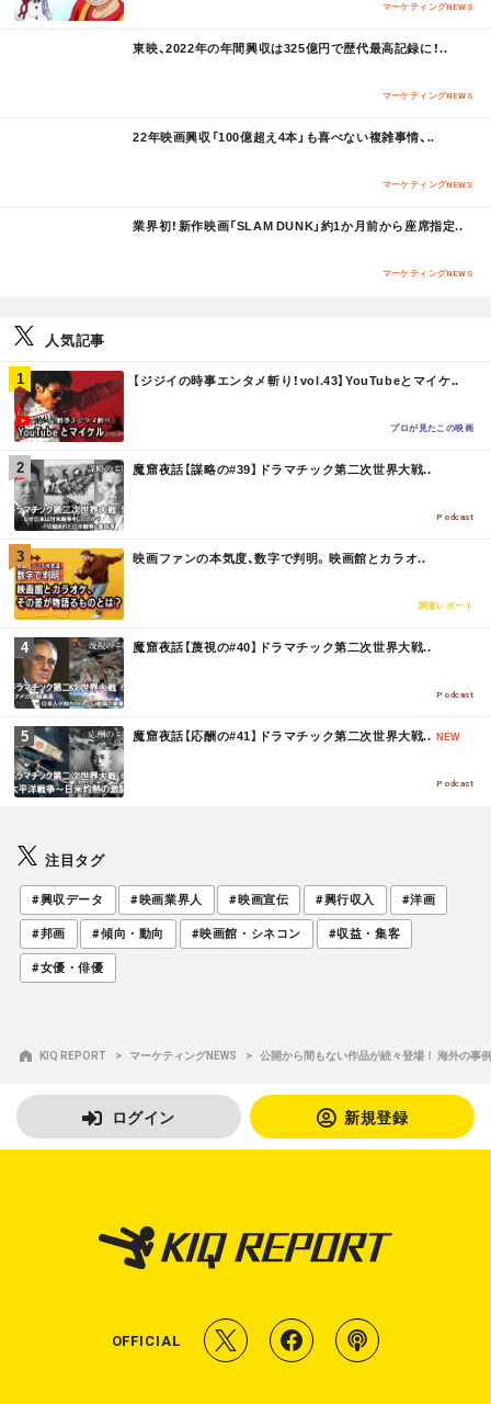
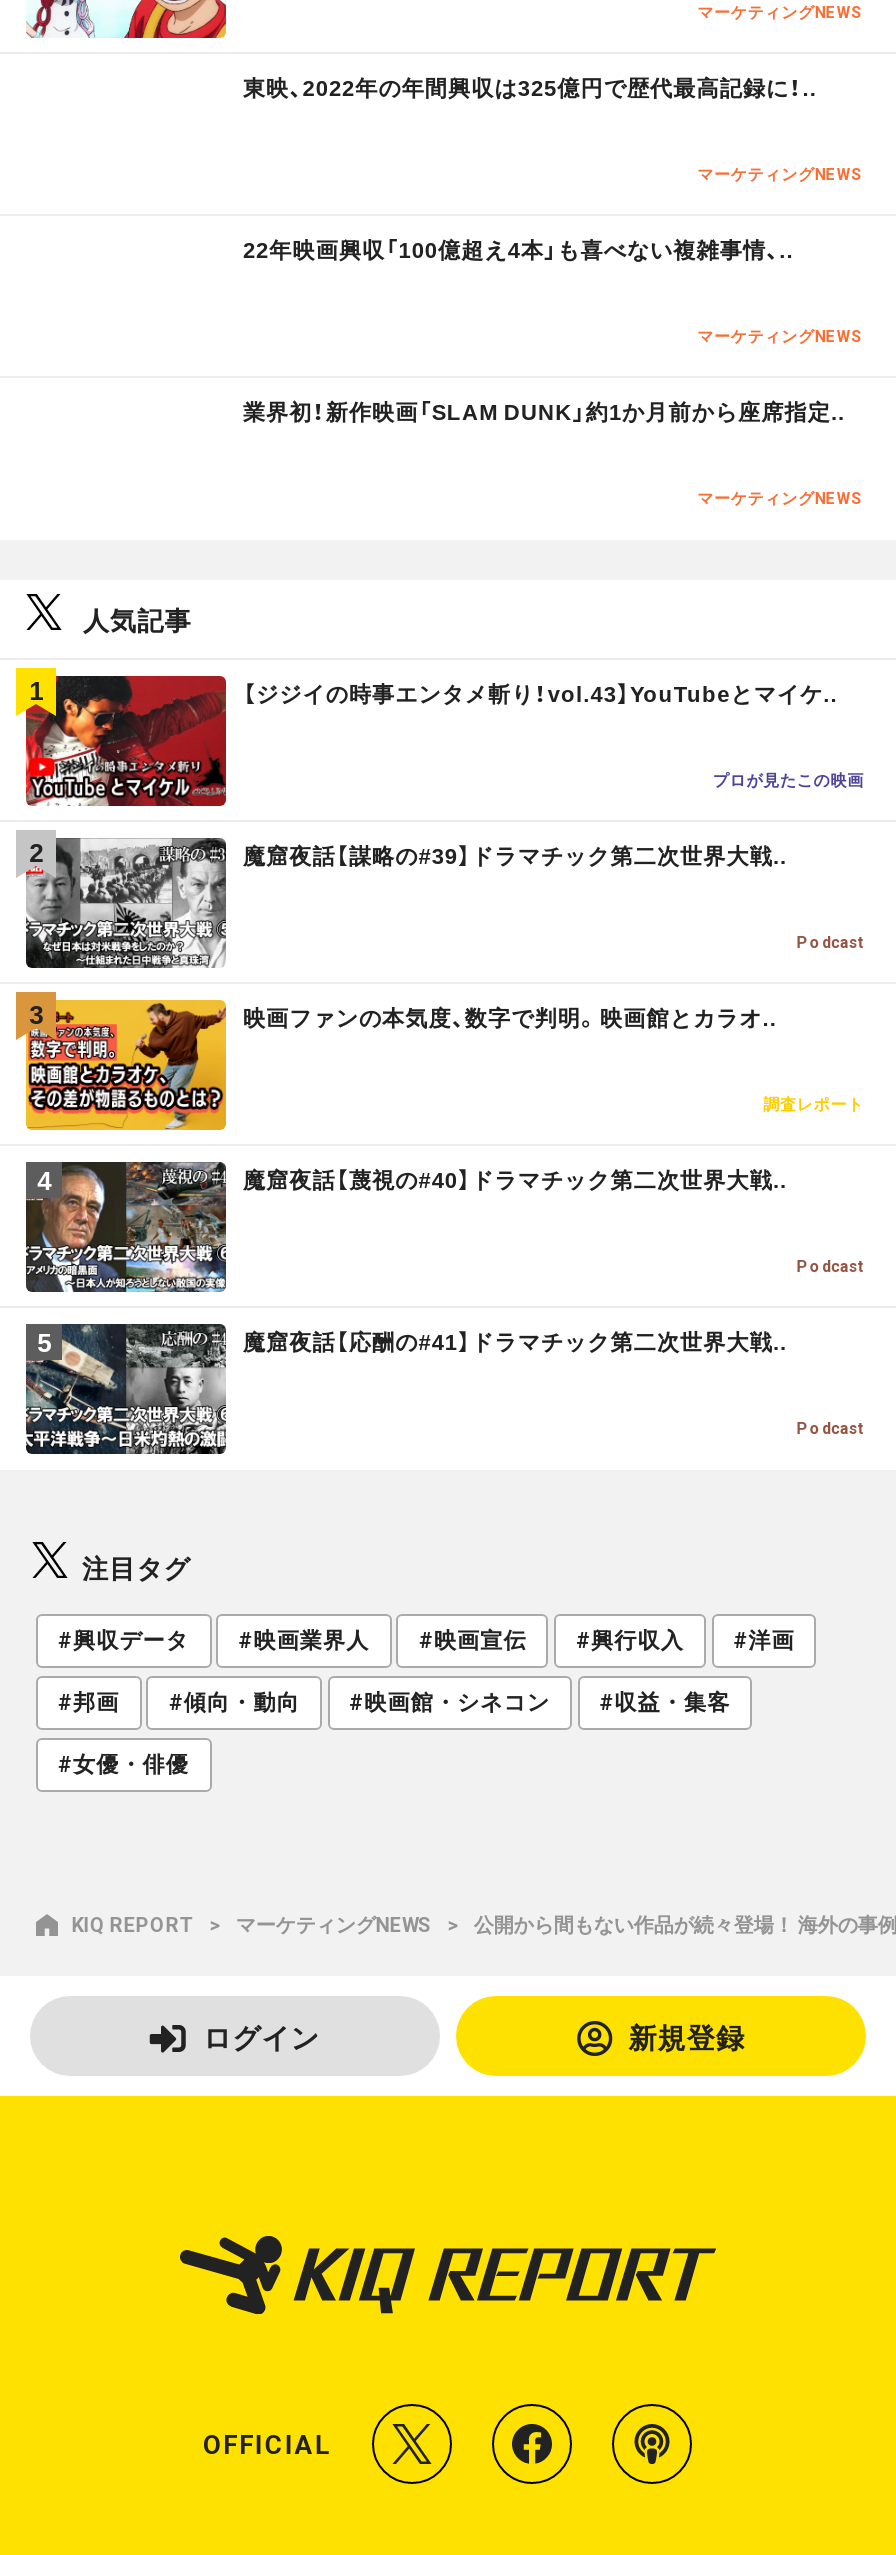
- 魔窟夜話【応酬の#41】ドラマチック第二次世界大戦.. NEW
+ 魔窟夜話【応酬の#41】ドラマチック第二次世界大戦..
